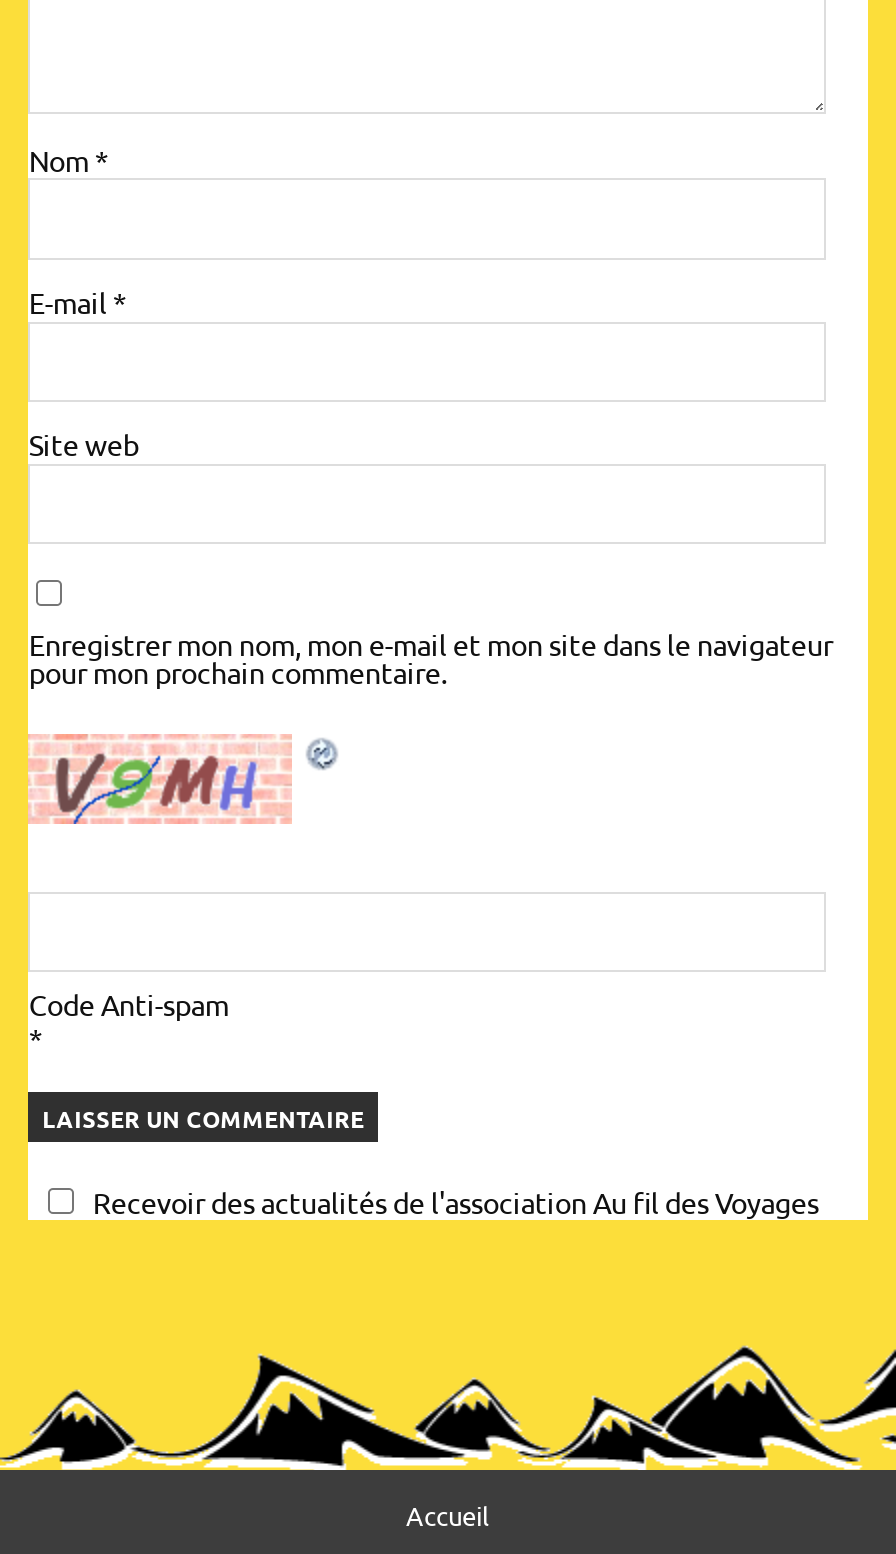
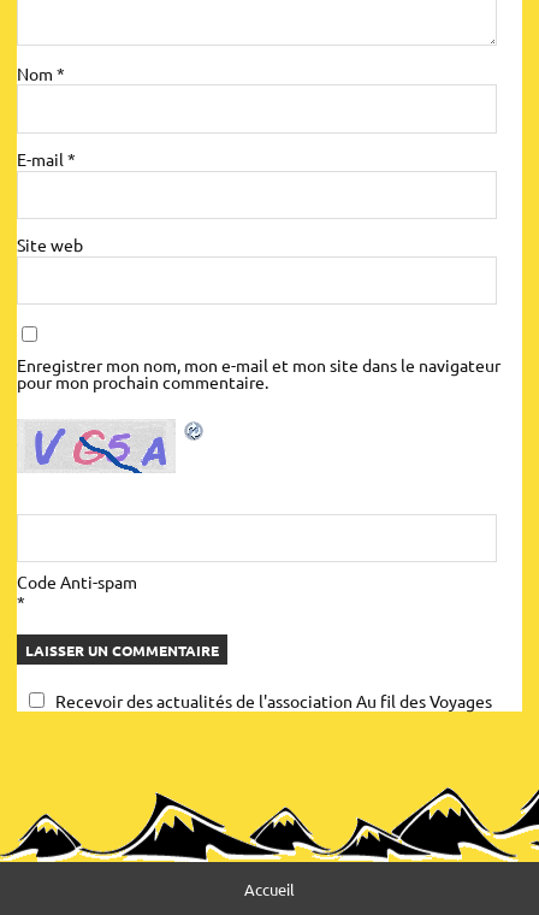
- [image]
+ [image]
